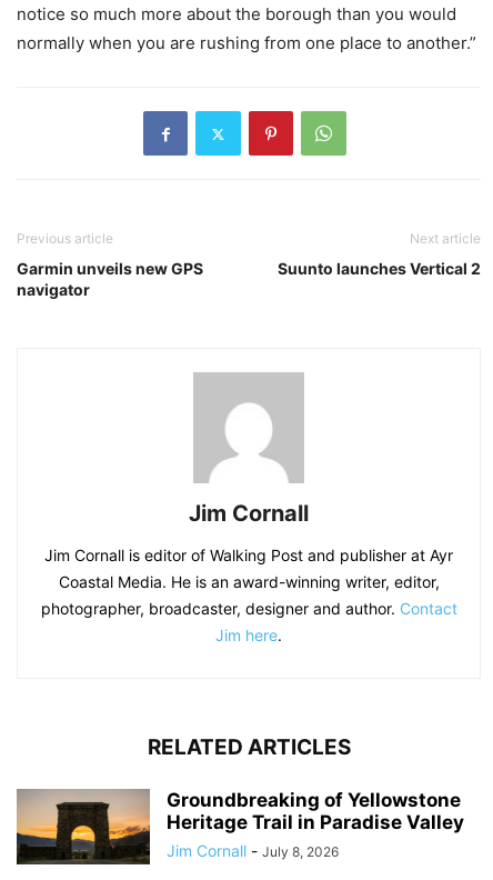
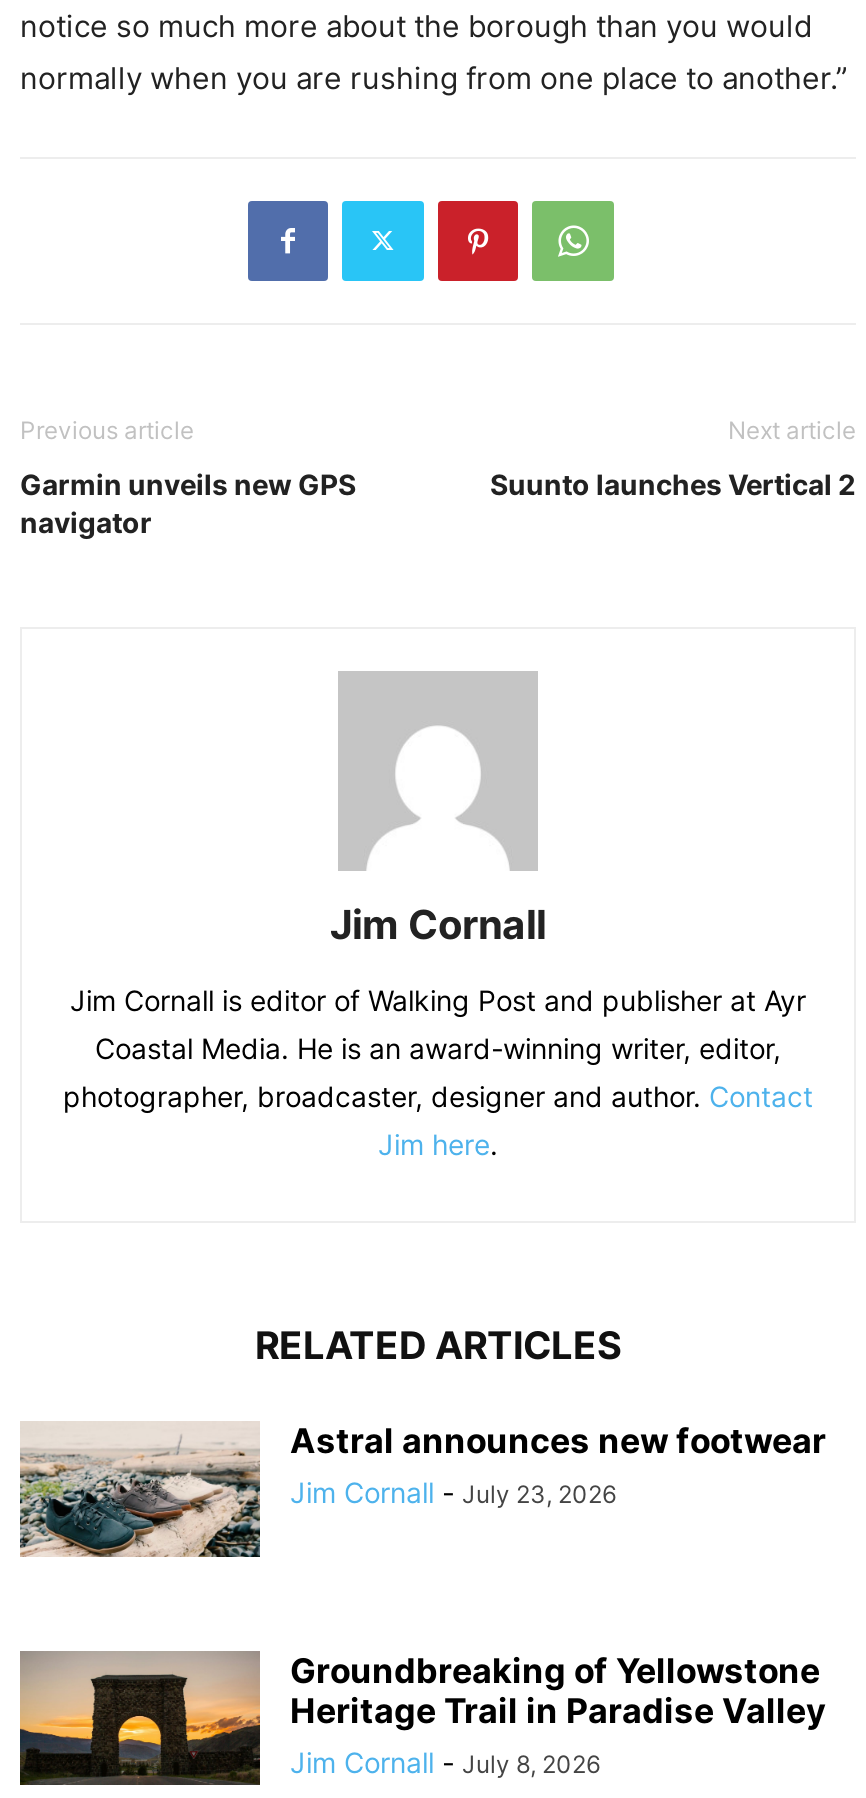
+ [image]
+ Astral announces new footwear
+ Jim Cornall - July 23, 2026
